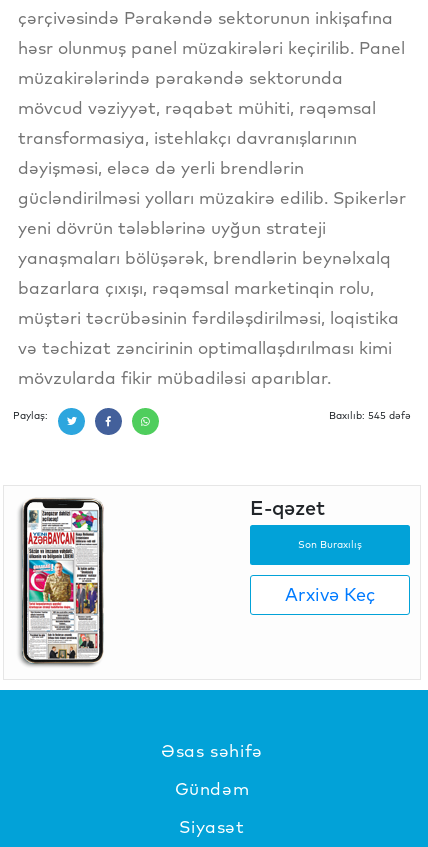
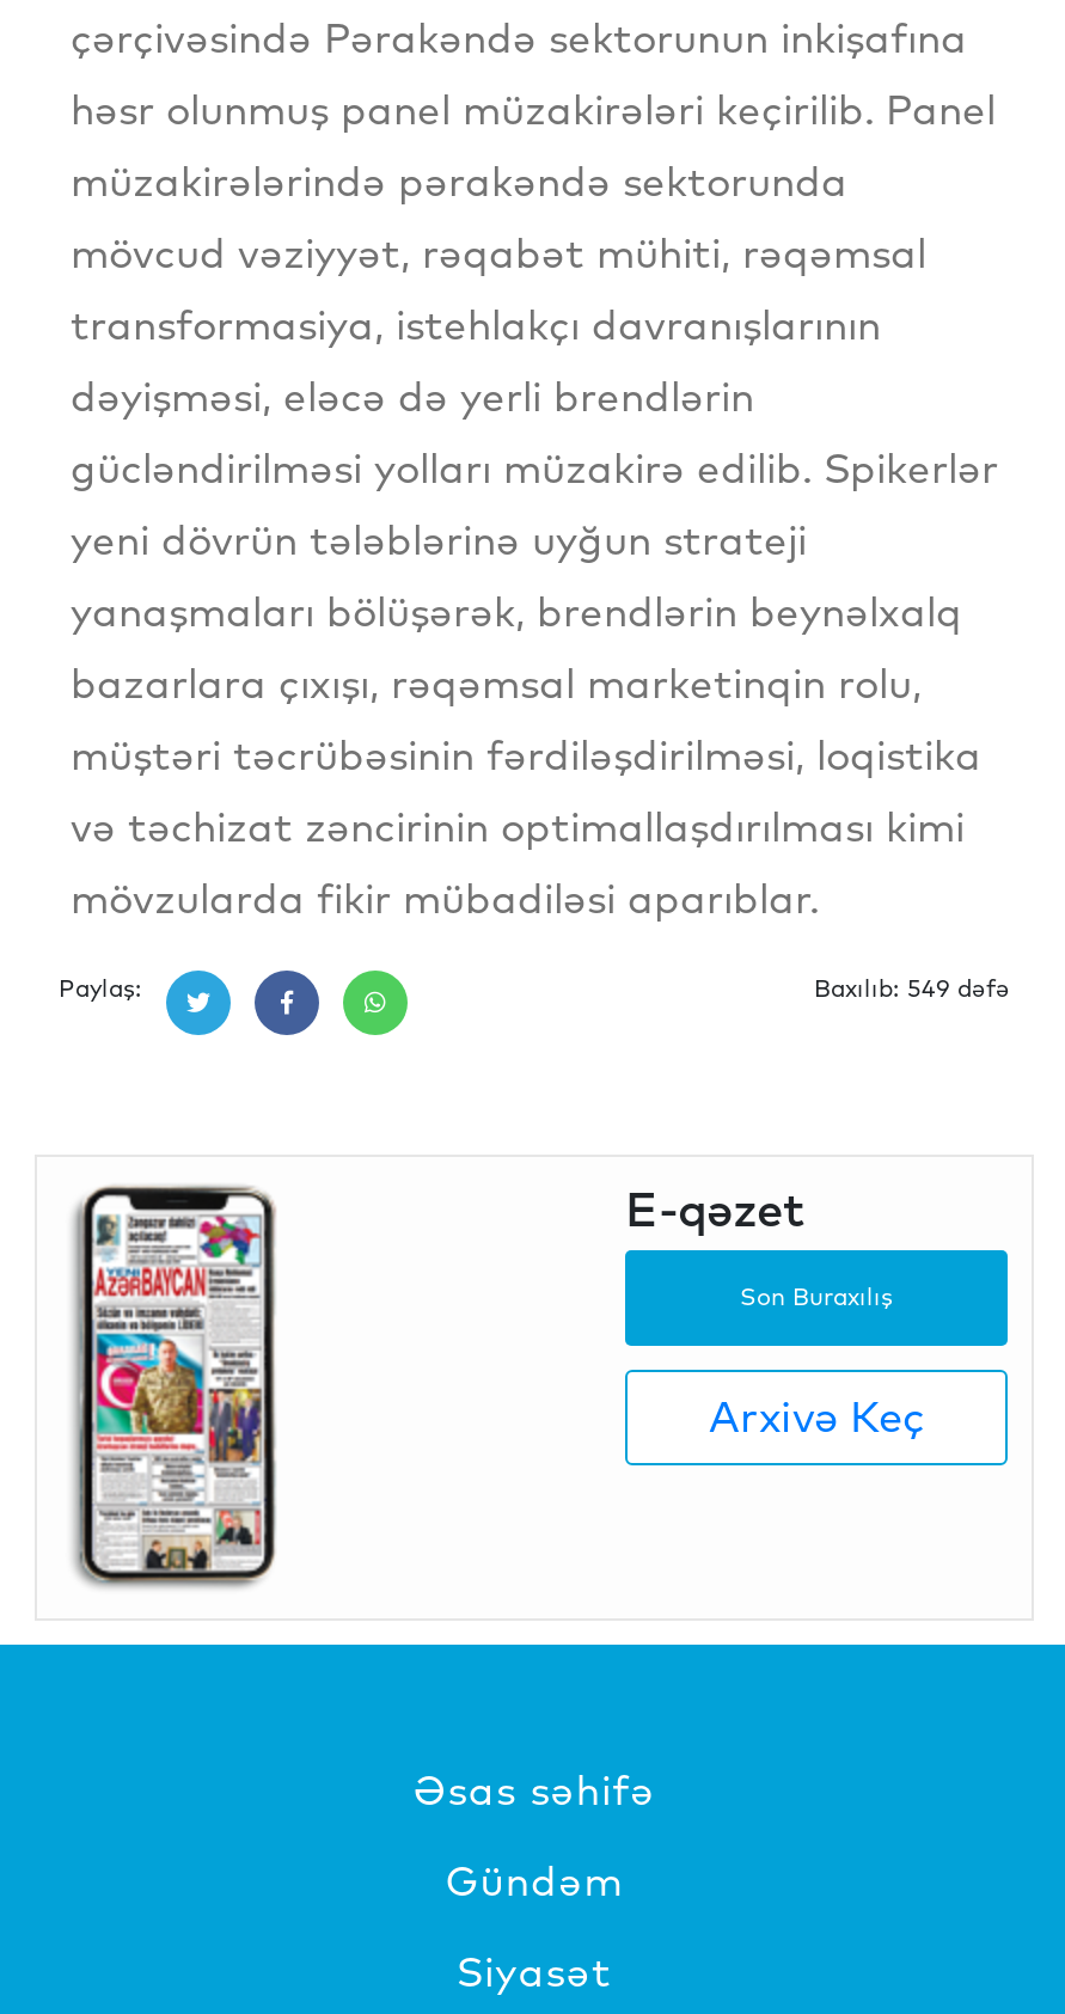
- Baxılıb: 545 dəfə
+ Baxılıb: 549 dəfə
